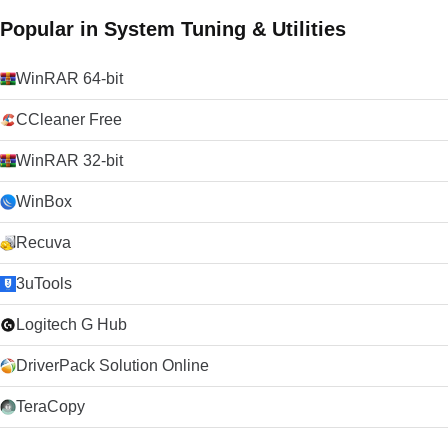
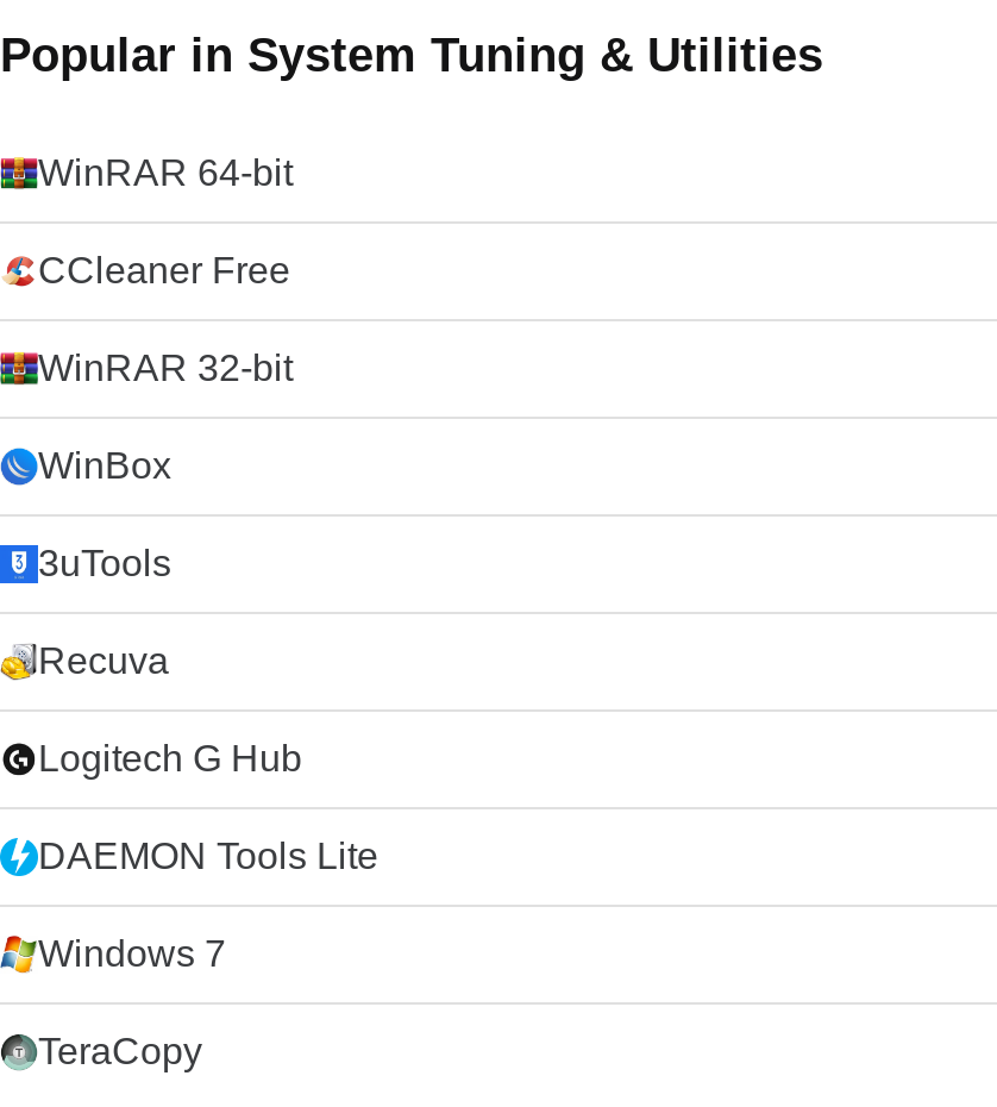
+ 3uTools

- 3uTools

- DriverPack Solution Online
+ DAEMON Tools Lite
+ Windows 7
